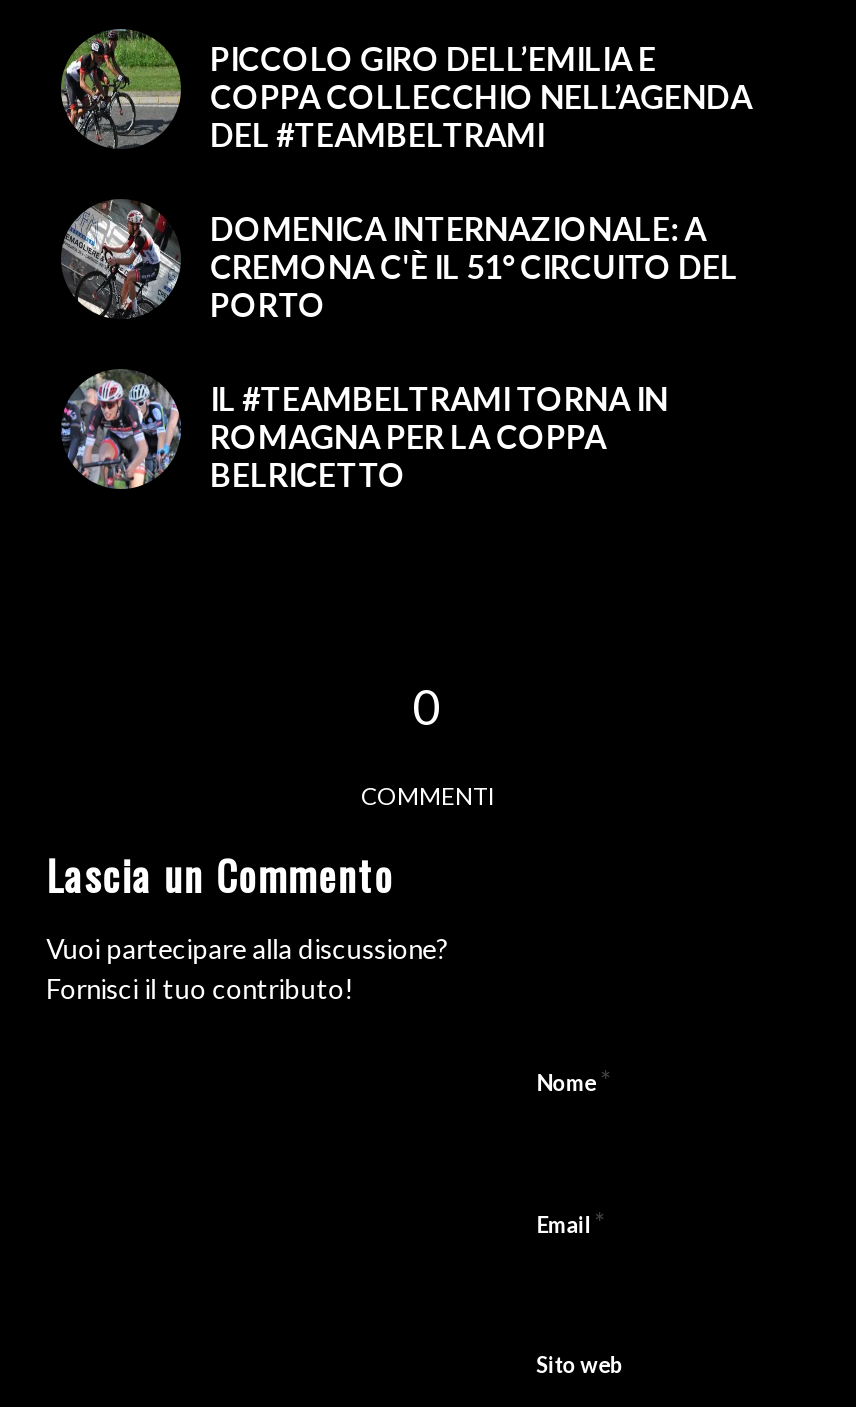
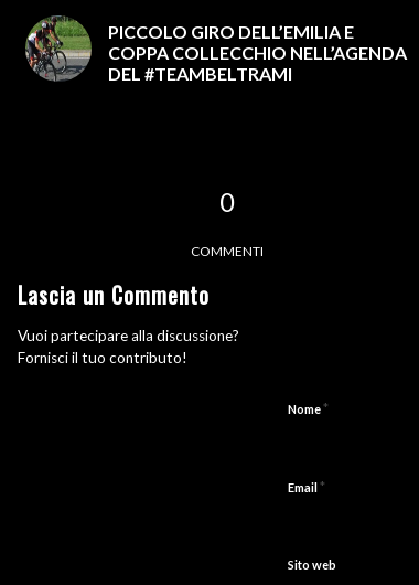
- [image]
- DOMENICA INTERNAZIONALE: A
- CREMONA C'È IL 51° CIRCUITO DEL
- PORTO
- IL #TEAMBELTRAMI TORNA IN
- ROMAGNA PER LA COPPA
- BELRICETTO

- [image]
